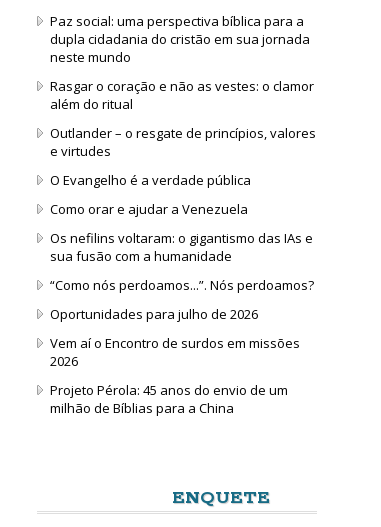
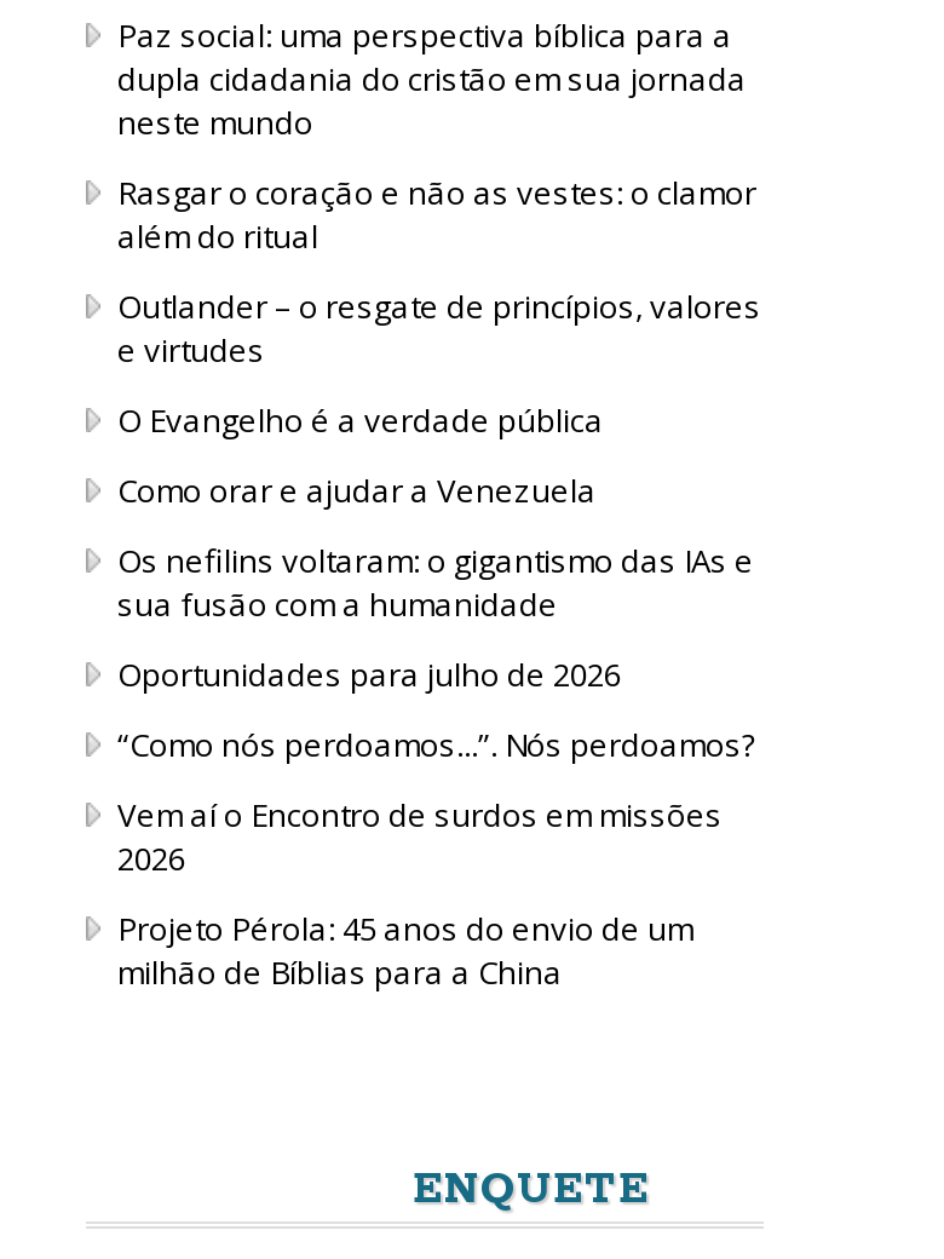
moved down: “Como nós perdoamos...”. Nós perdoamos?

moved up: Oportunidades para julho de 2026
